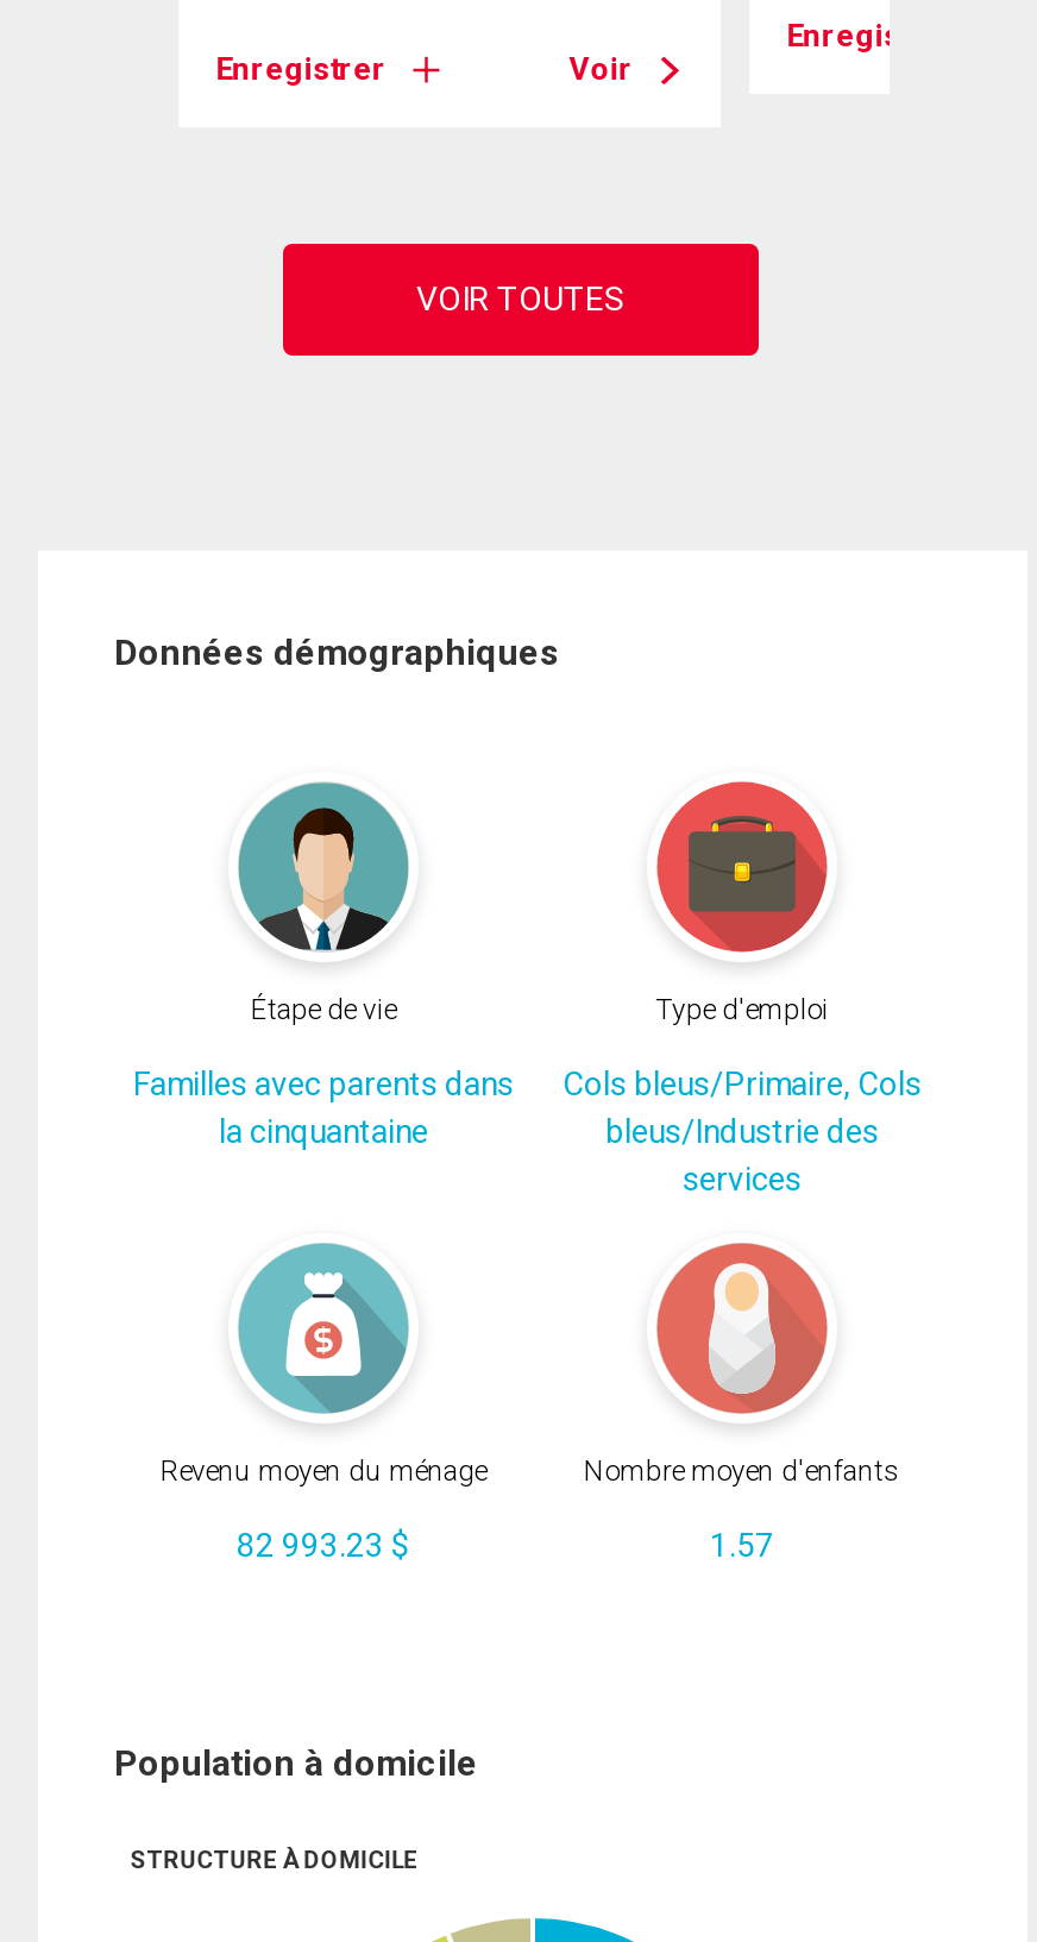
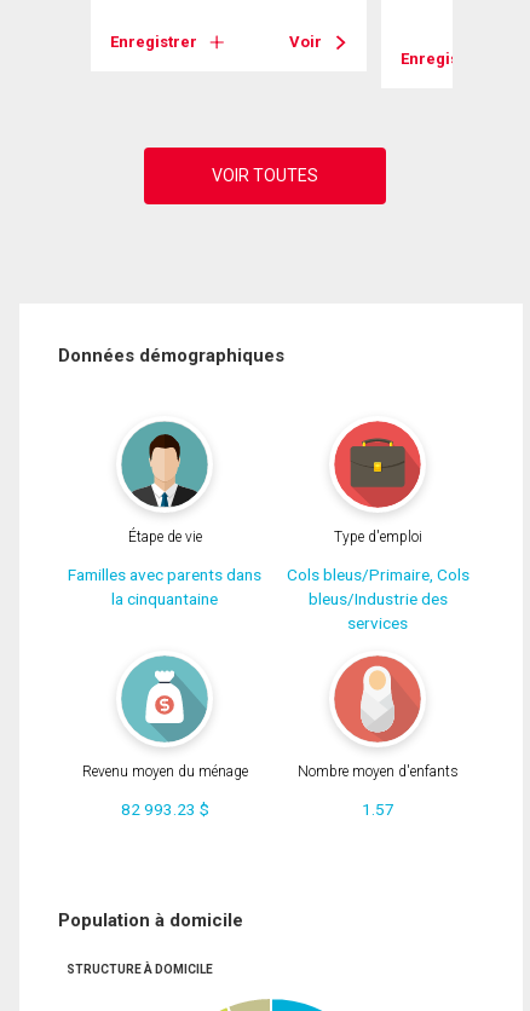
+ Enregistrer
+ Voir

- Enregistrer
- Voir
